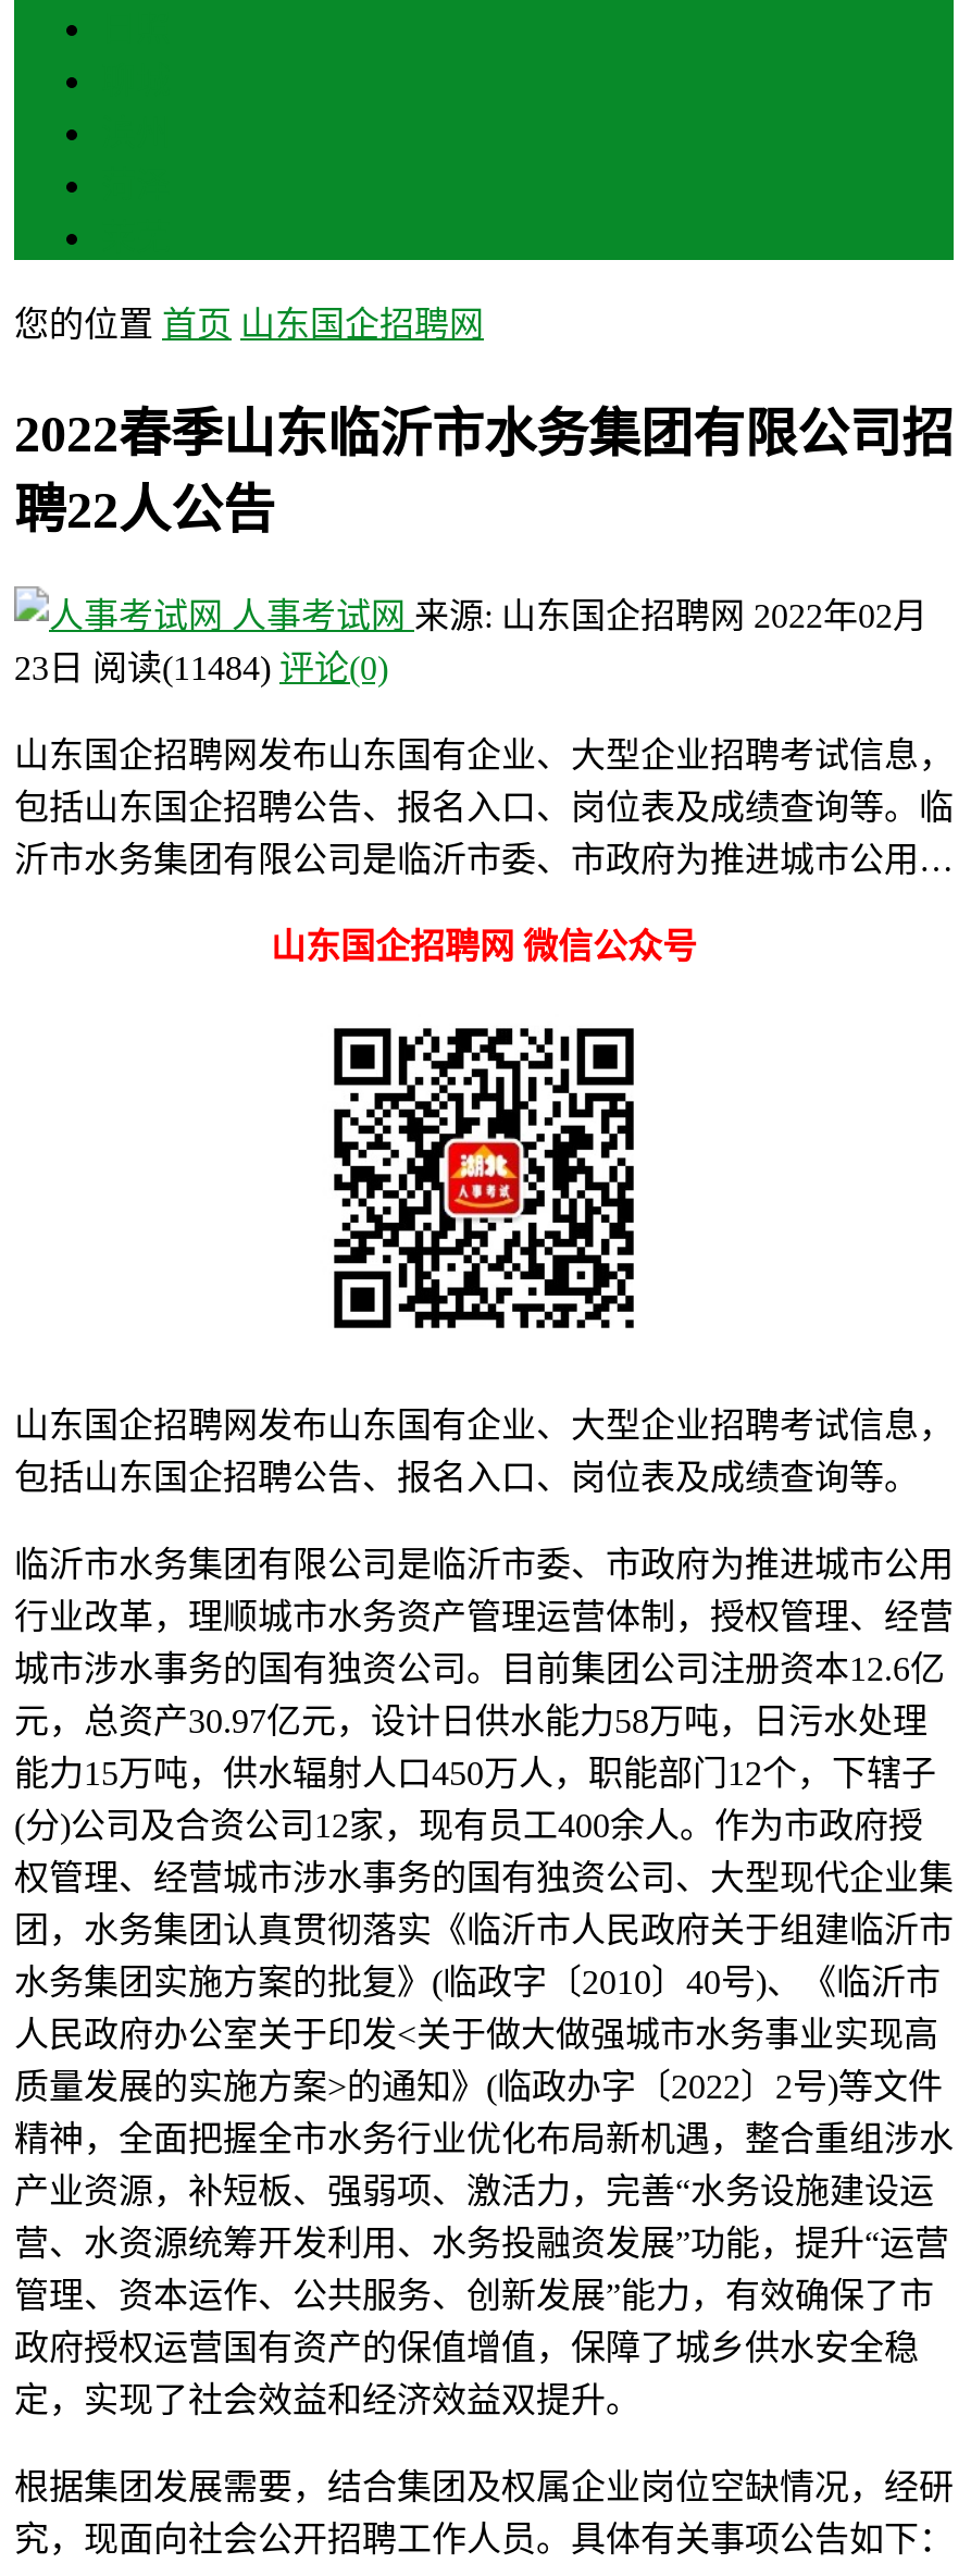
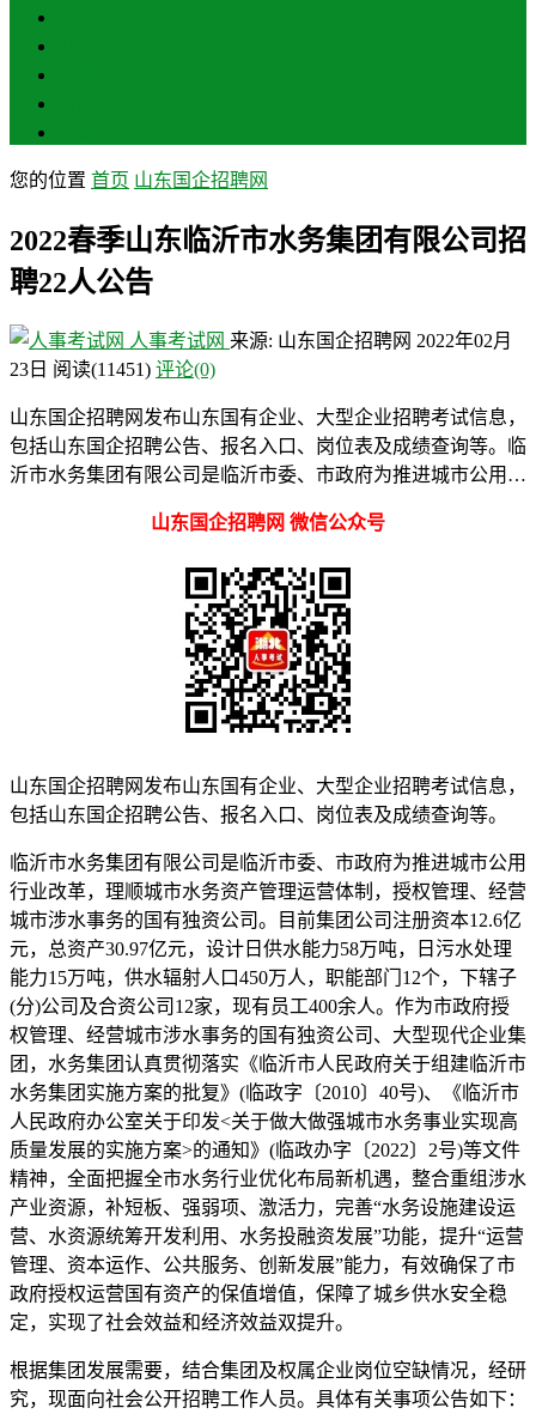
- 23日阅读(11484) 评论(0)
+ 23日阅读(11451) 评论(0)
